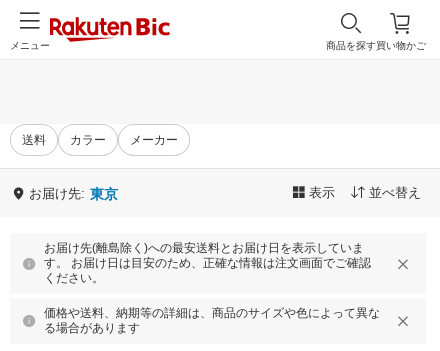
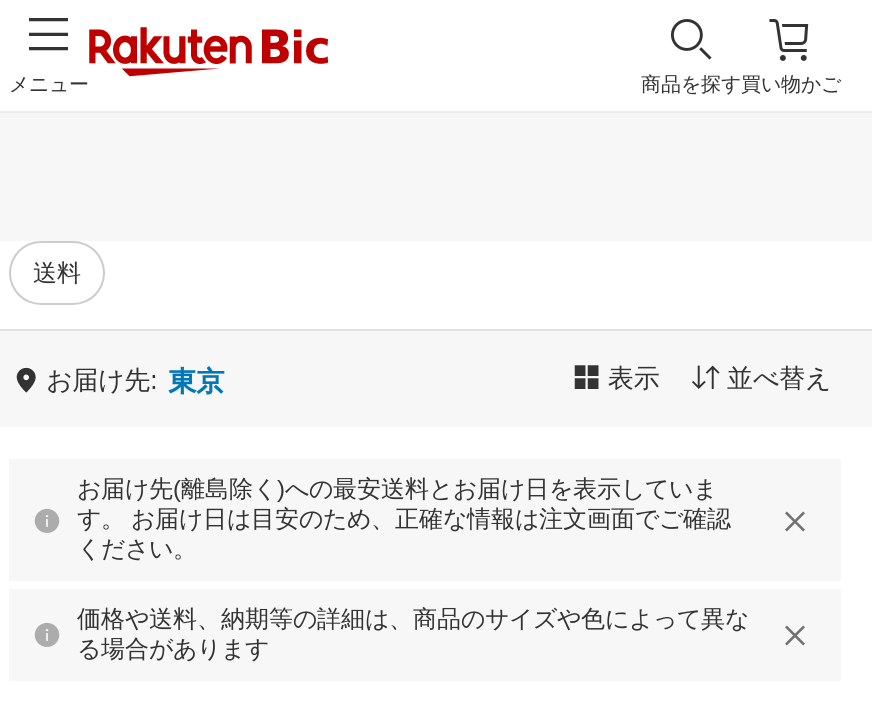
- カラー
- メーカー
